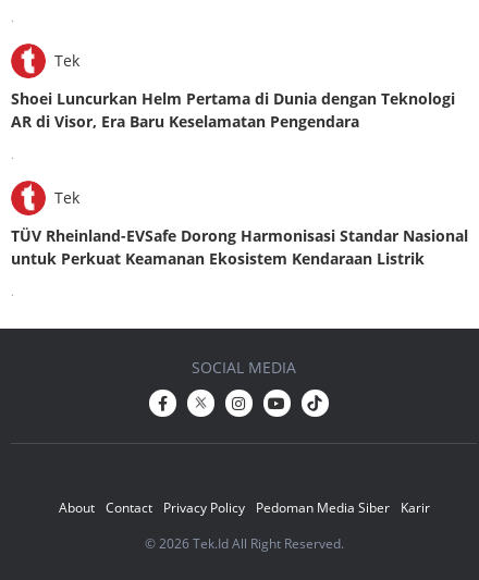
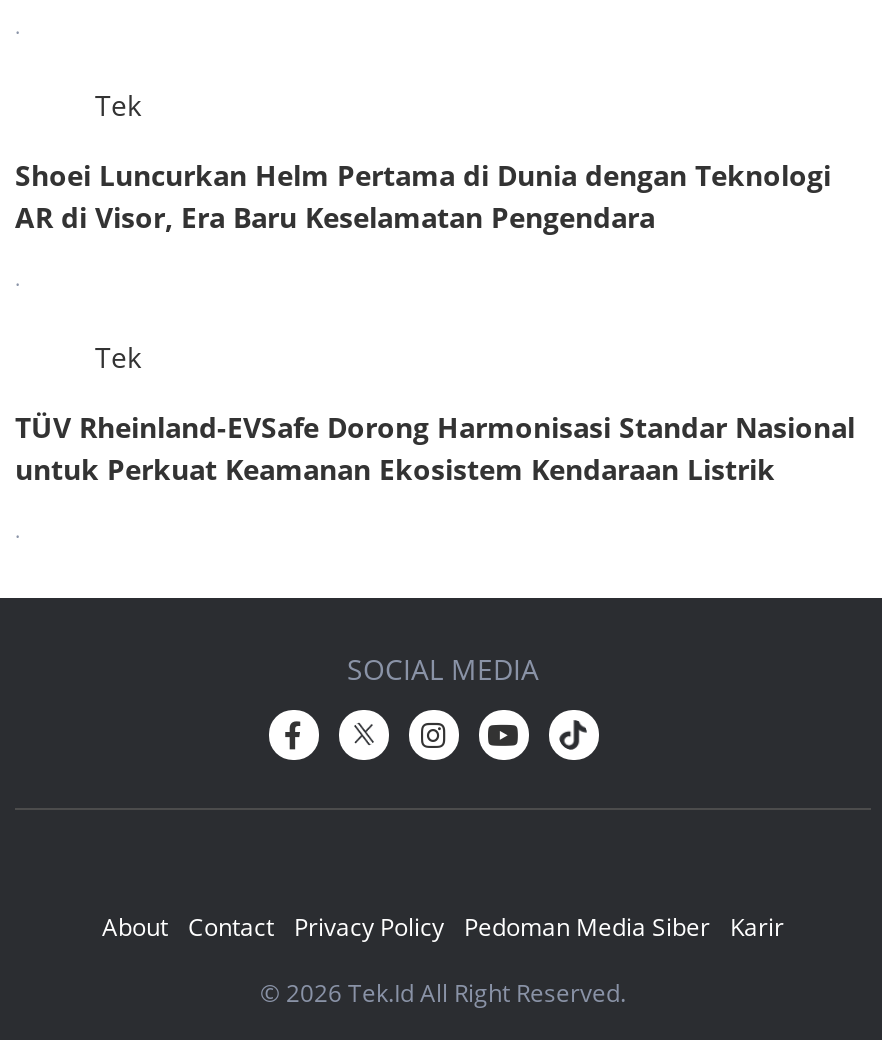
- [image]

- [image]
